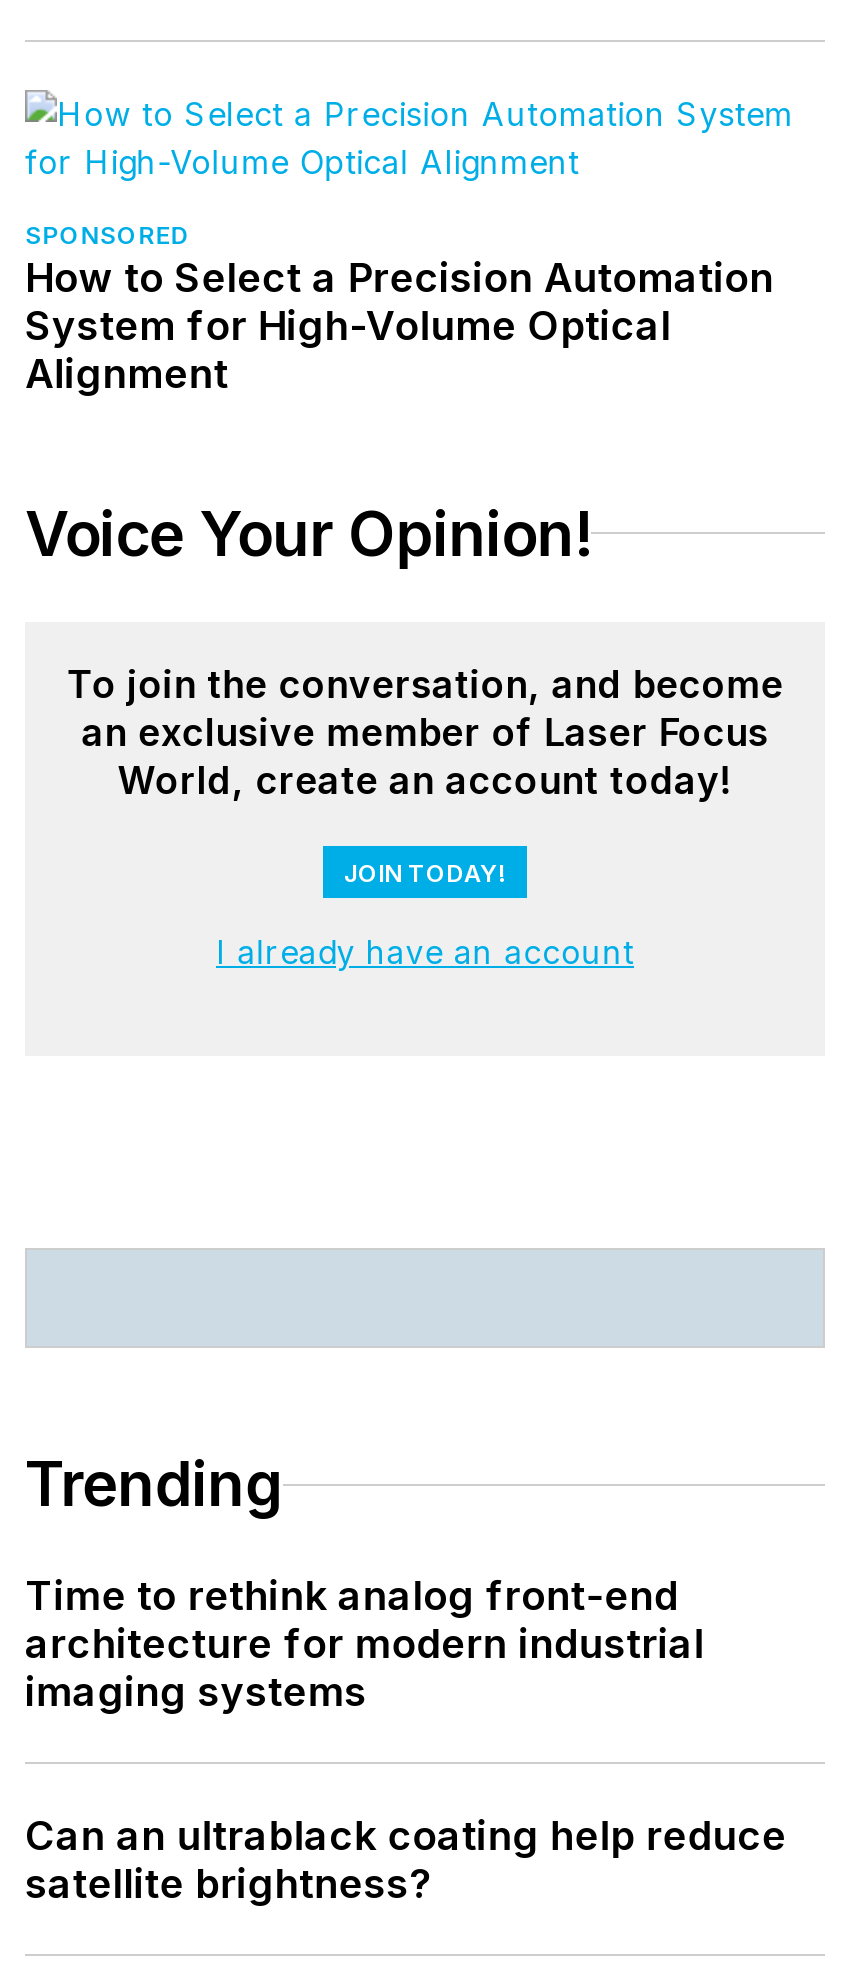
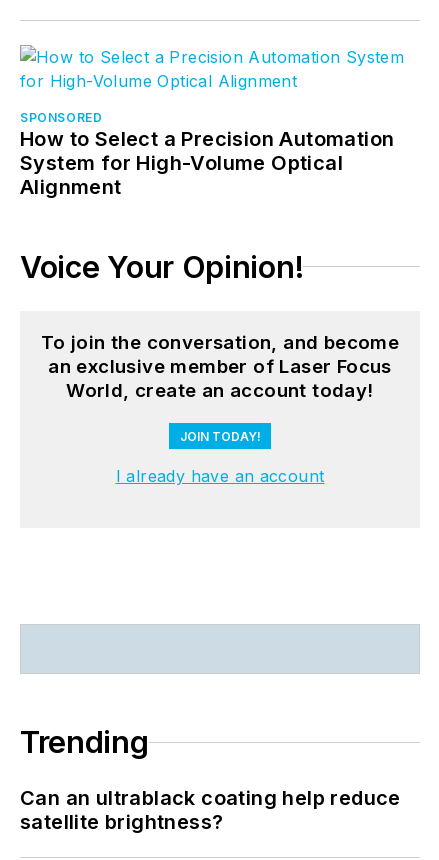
- Time to rethink analog front-end
- architecture for modern industrial
- imaging systems
